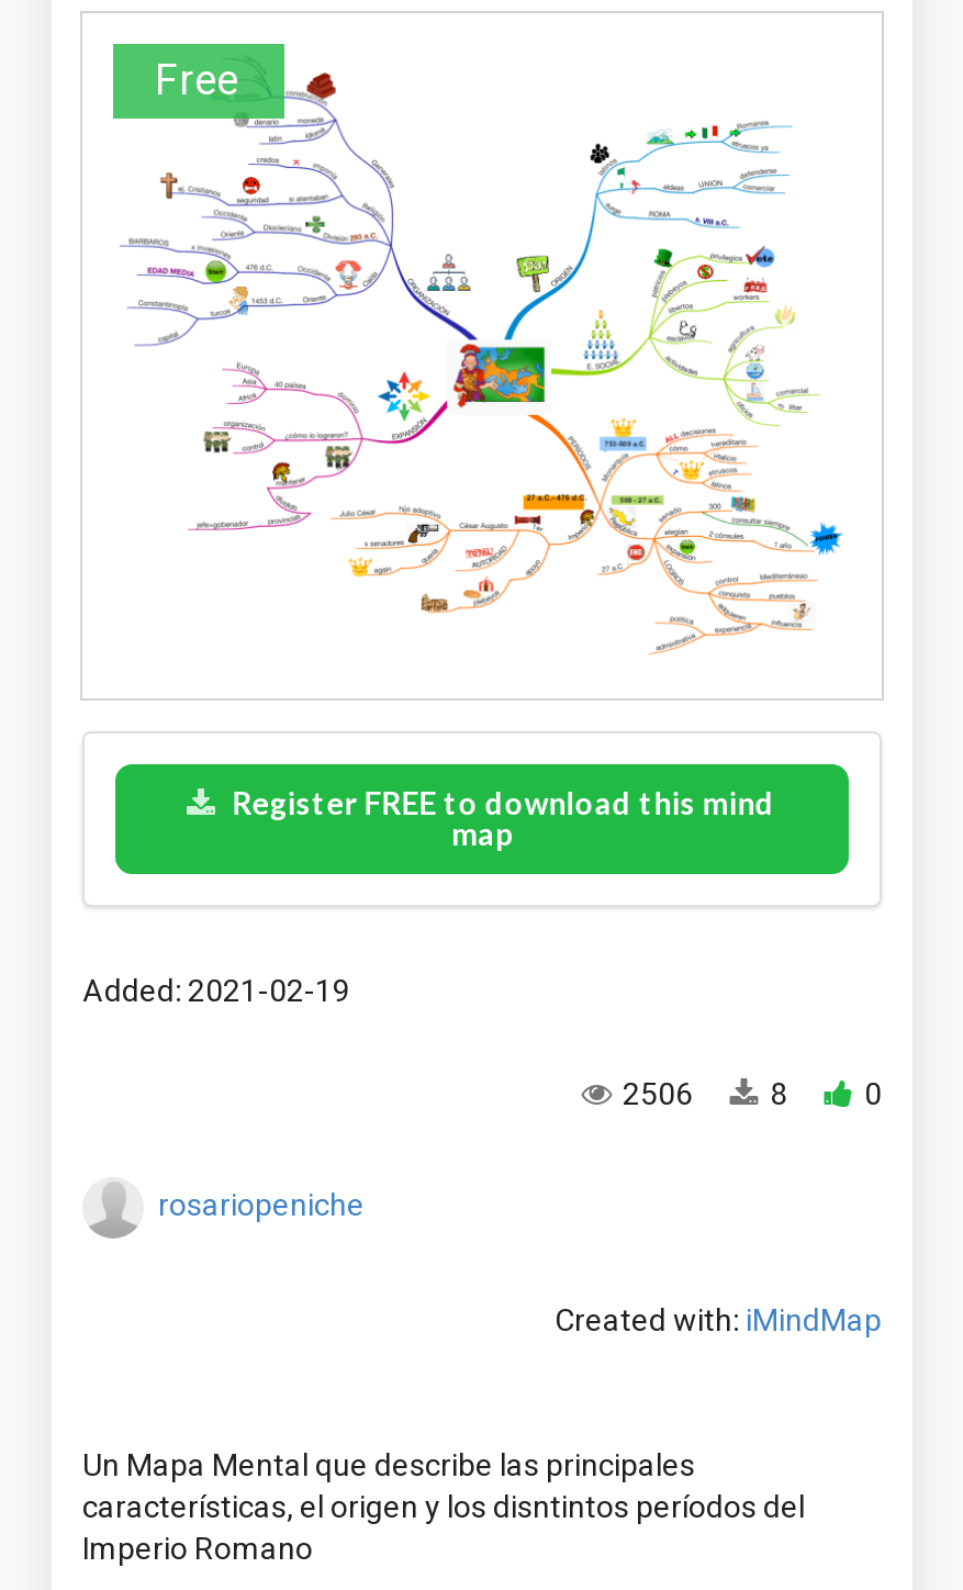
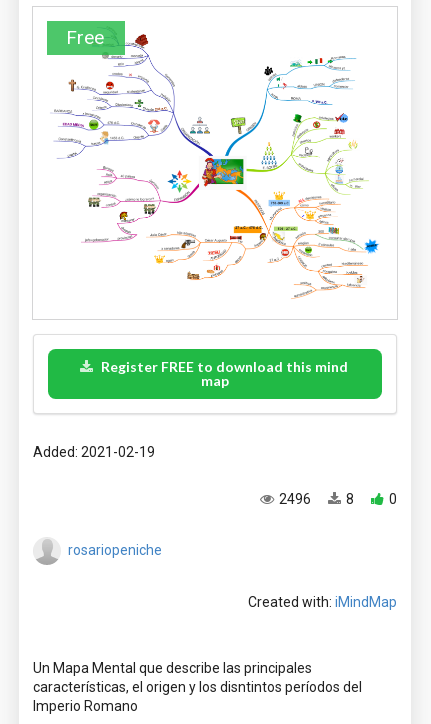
- 2506
+ 2496
